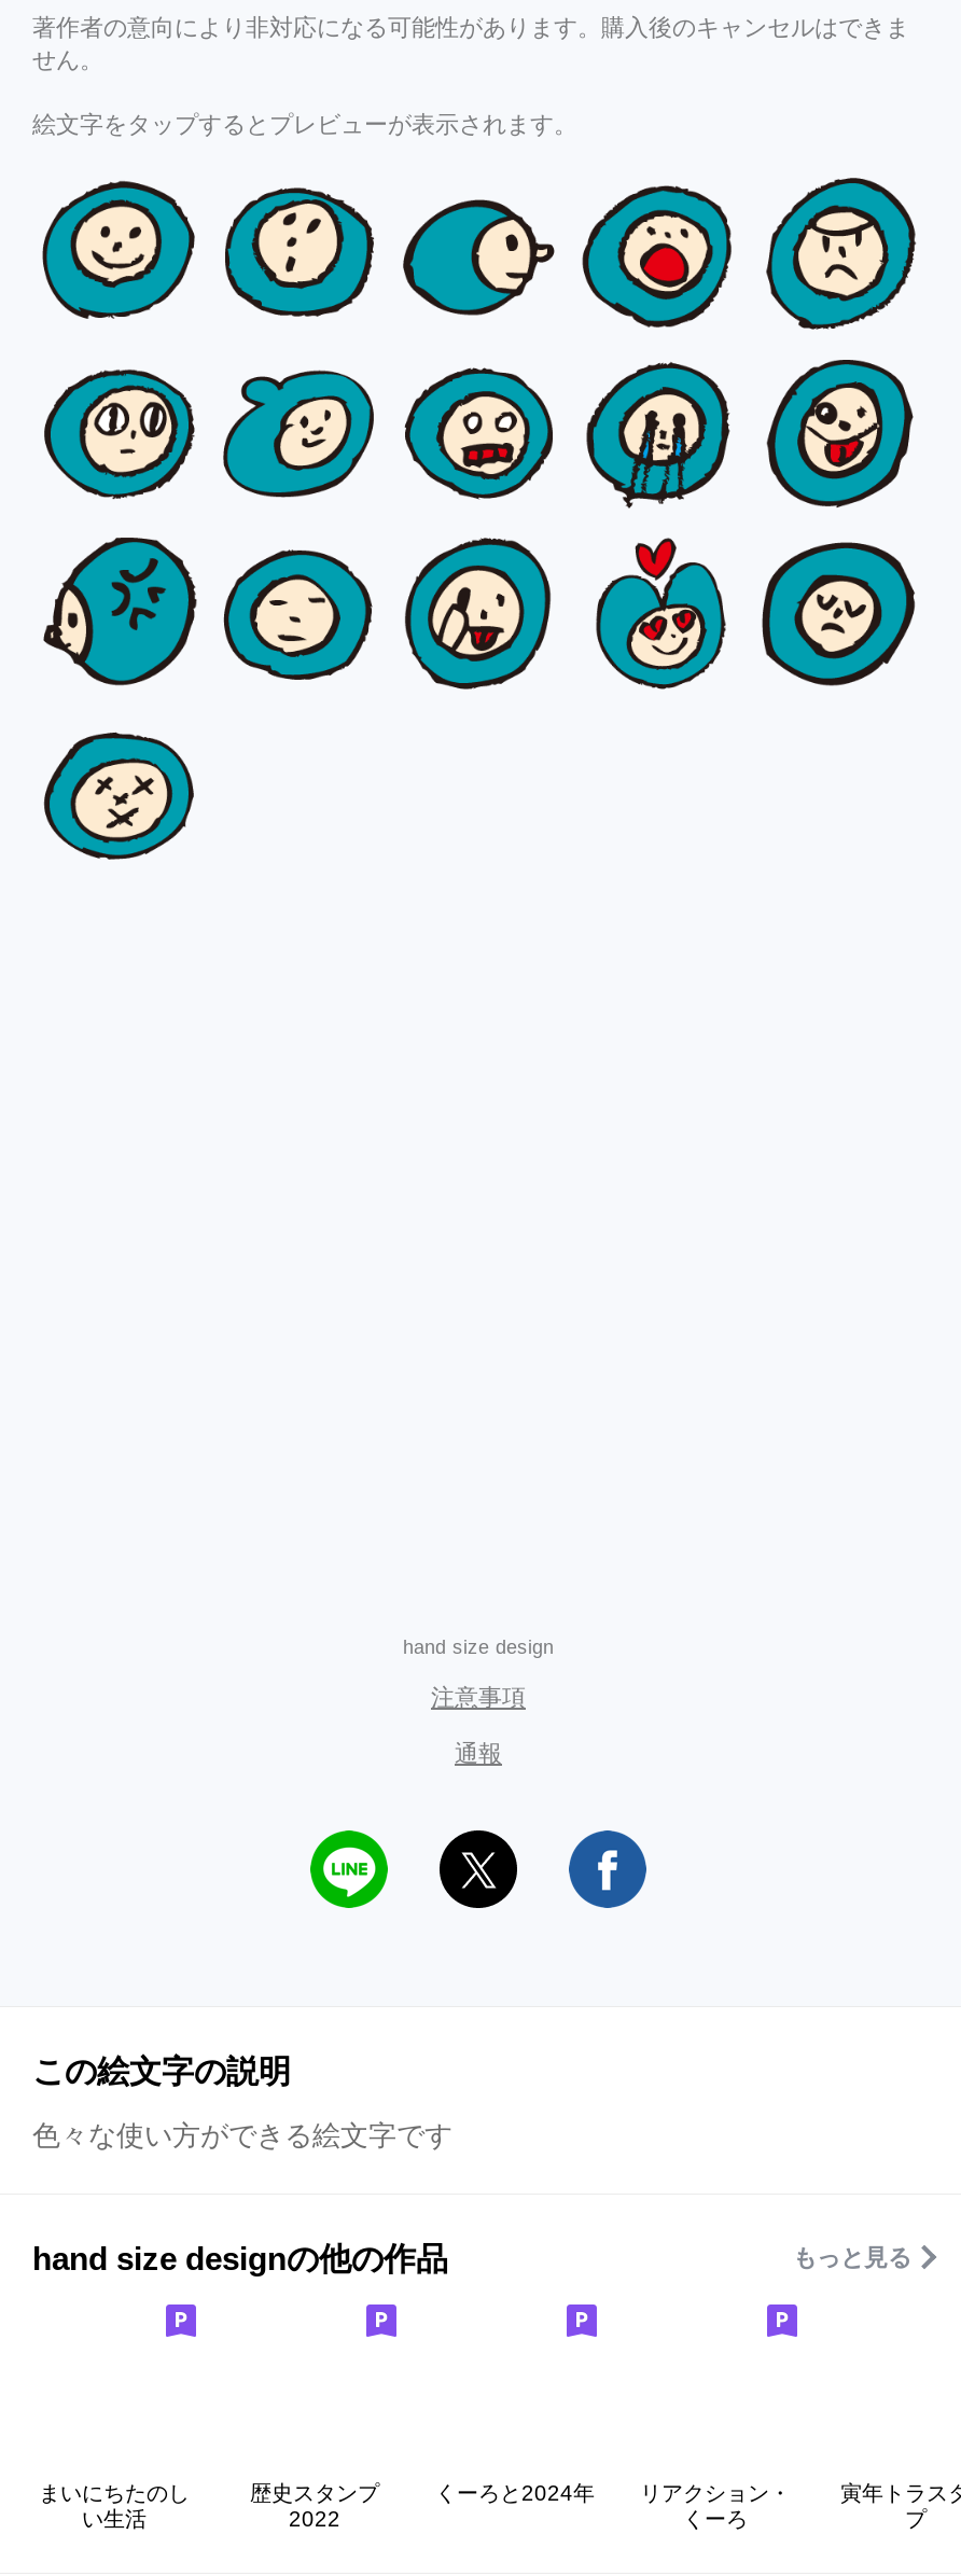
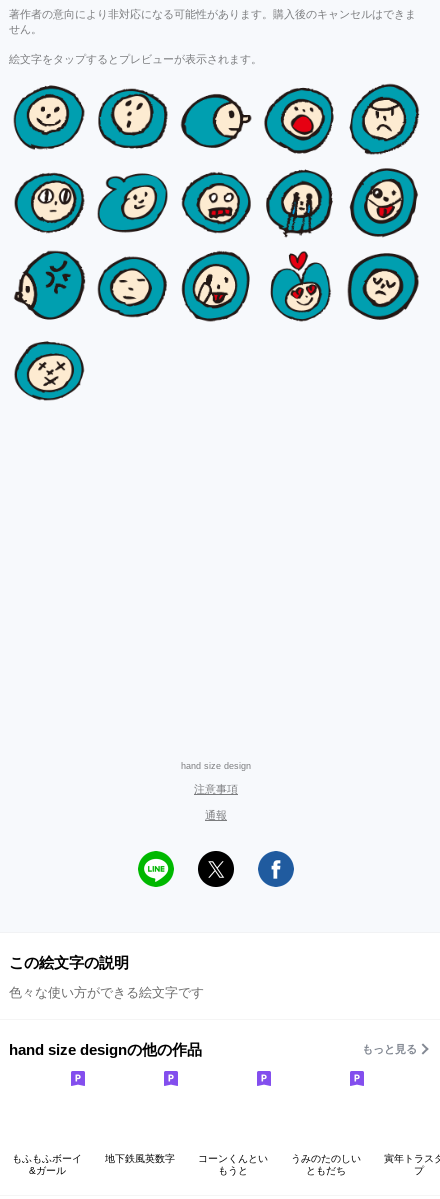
- まいにちたのし
- い生活
+ もふもふボーイ
+ &ガール

- 歴史スタンプ
- 2022
+ 地下鉄風英数字
+ コーンくんとい
+ もうと

- くーろと2024年
- リアクション・
- くーろ
+ うみのたのしい
+ ともだち
